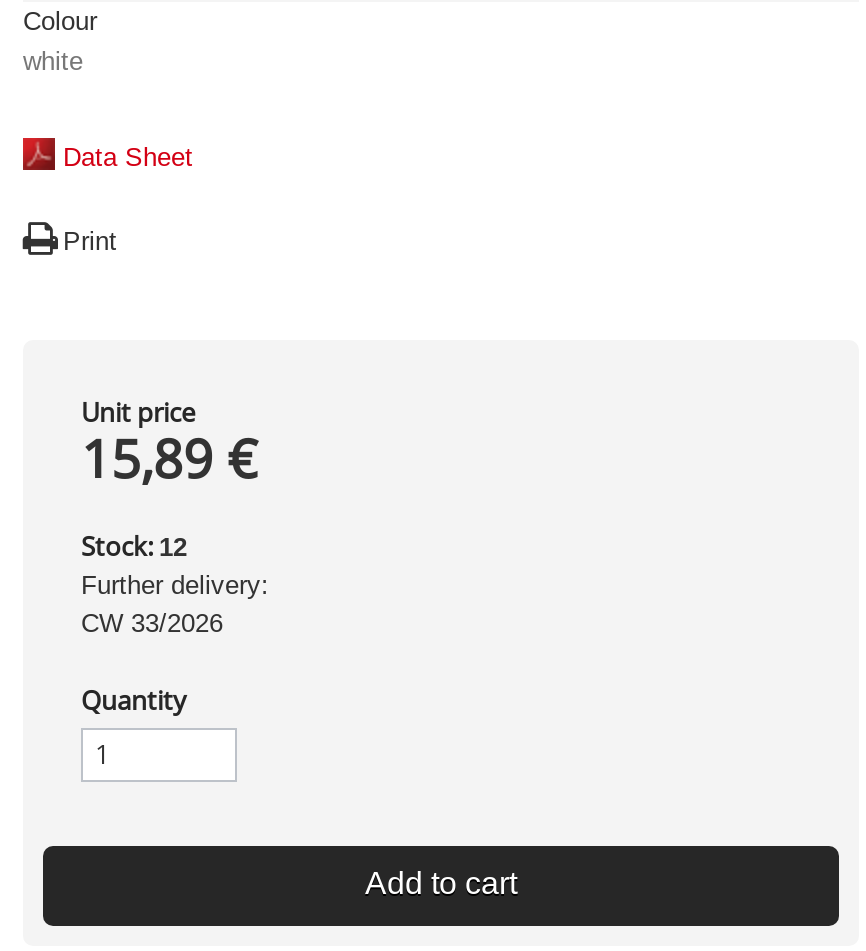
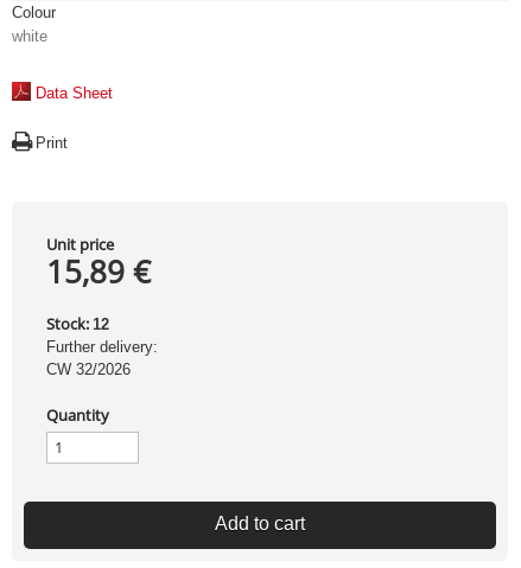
- CW 33/2026
+ CW 32/2026
